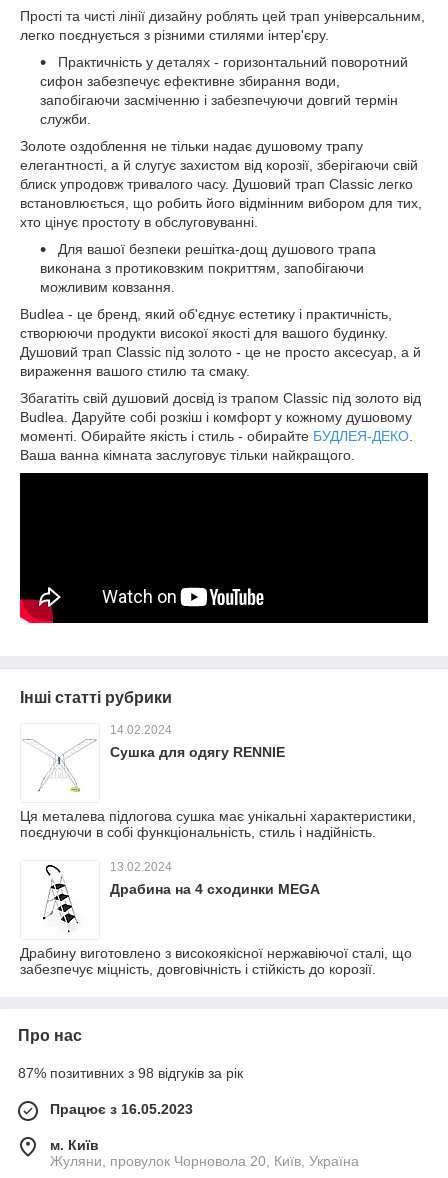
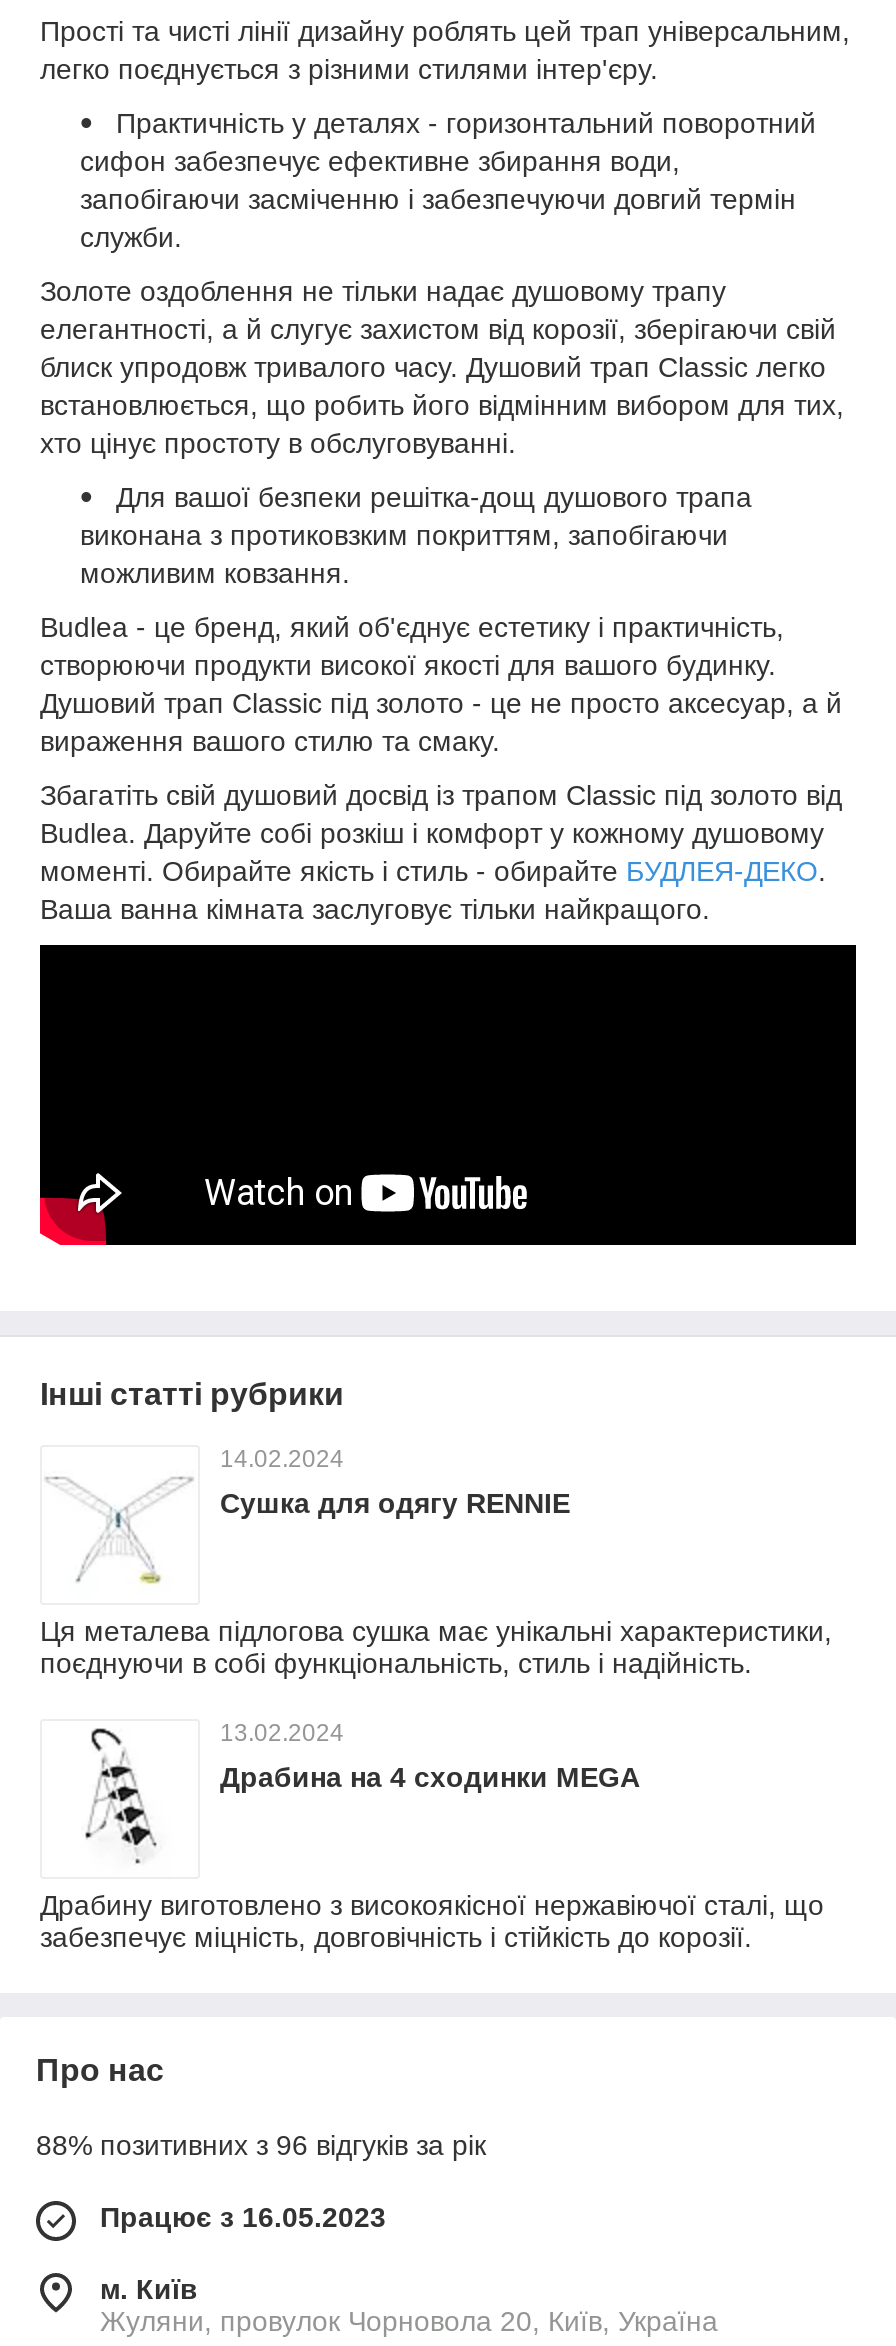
- 87% позитивних з 98 відгуків за рік
+ 88% позитивних з 96 відгуків за рік
